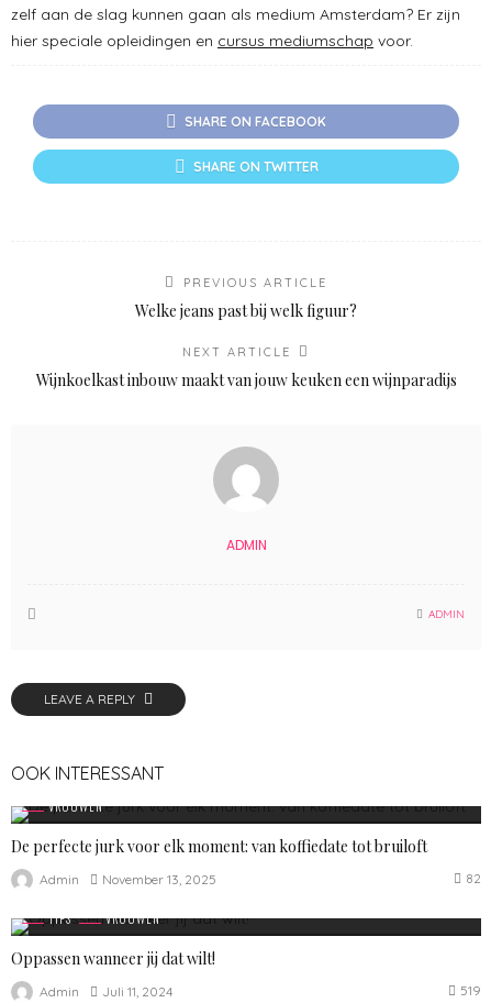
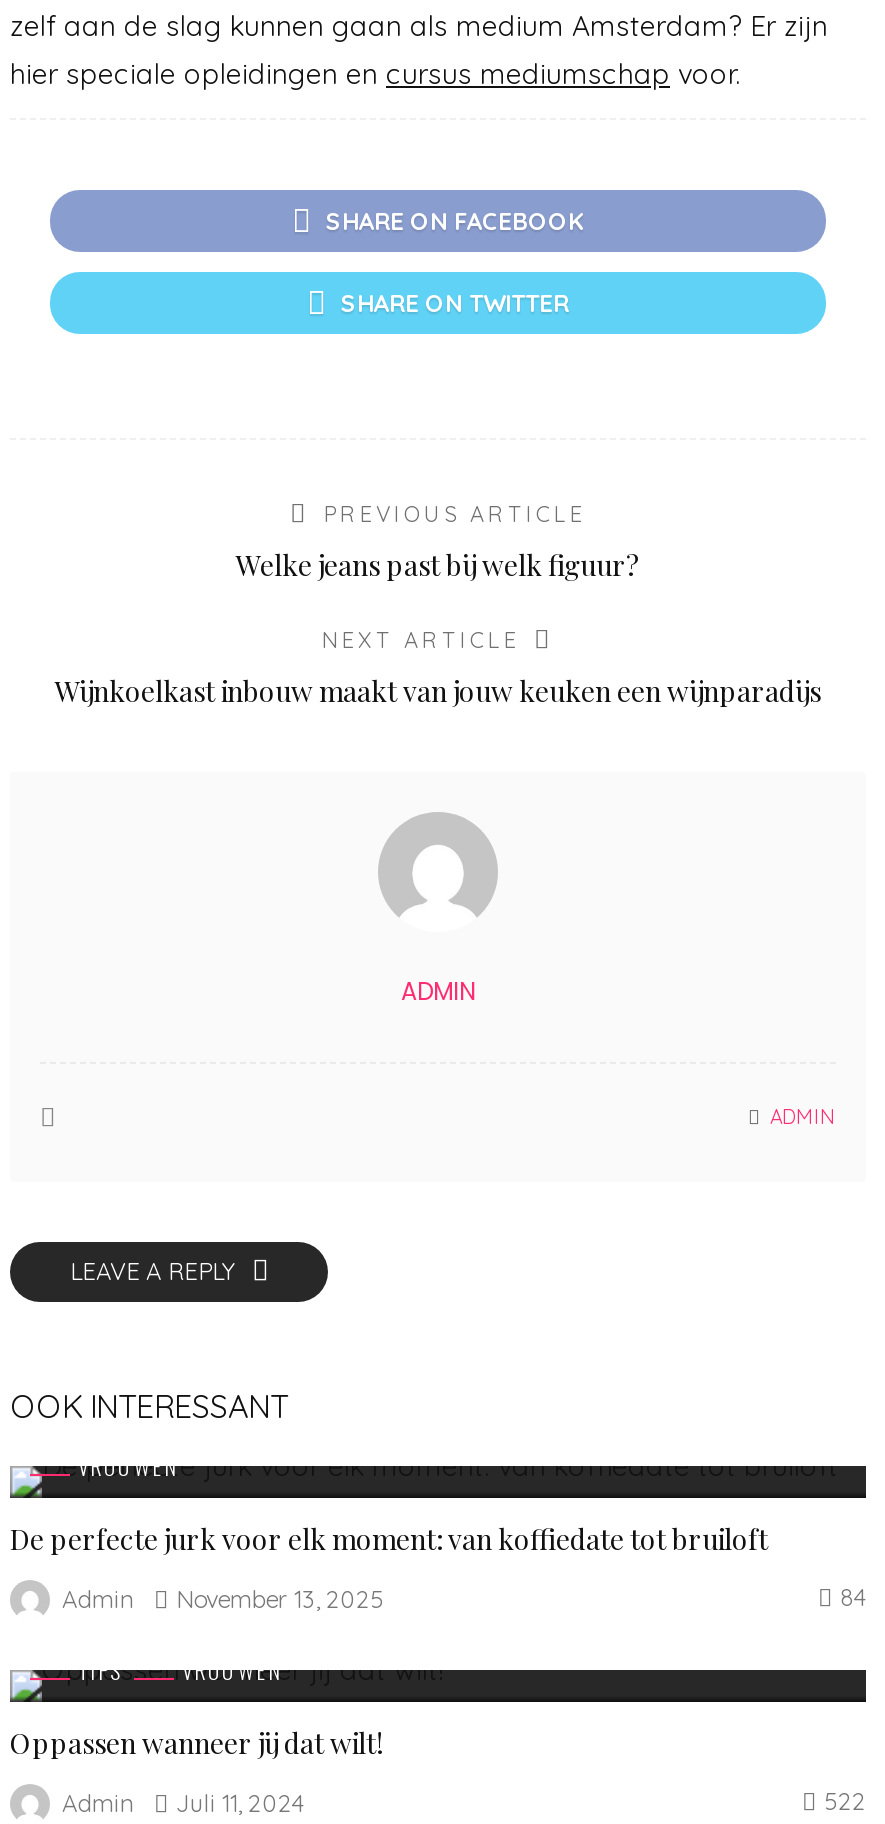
- 82
+ 84

- 519
+ 522
